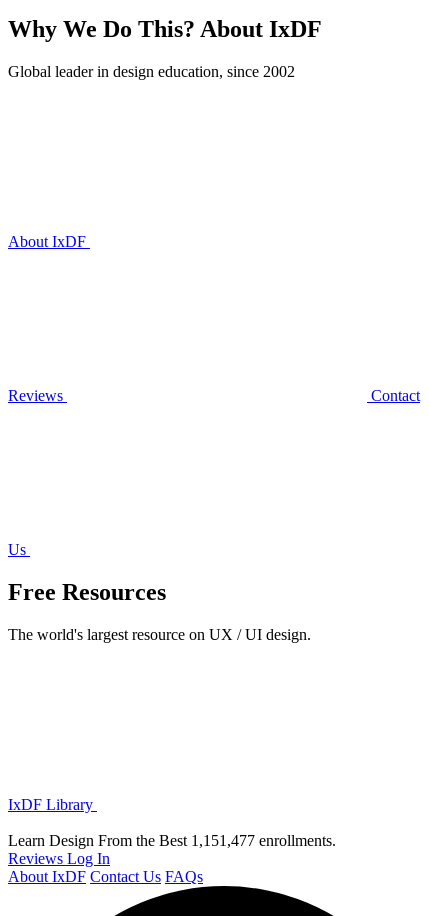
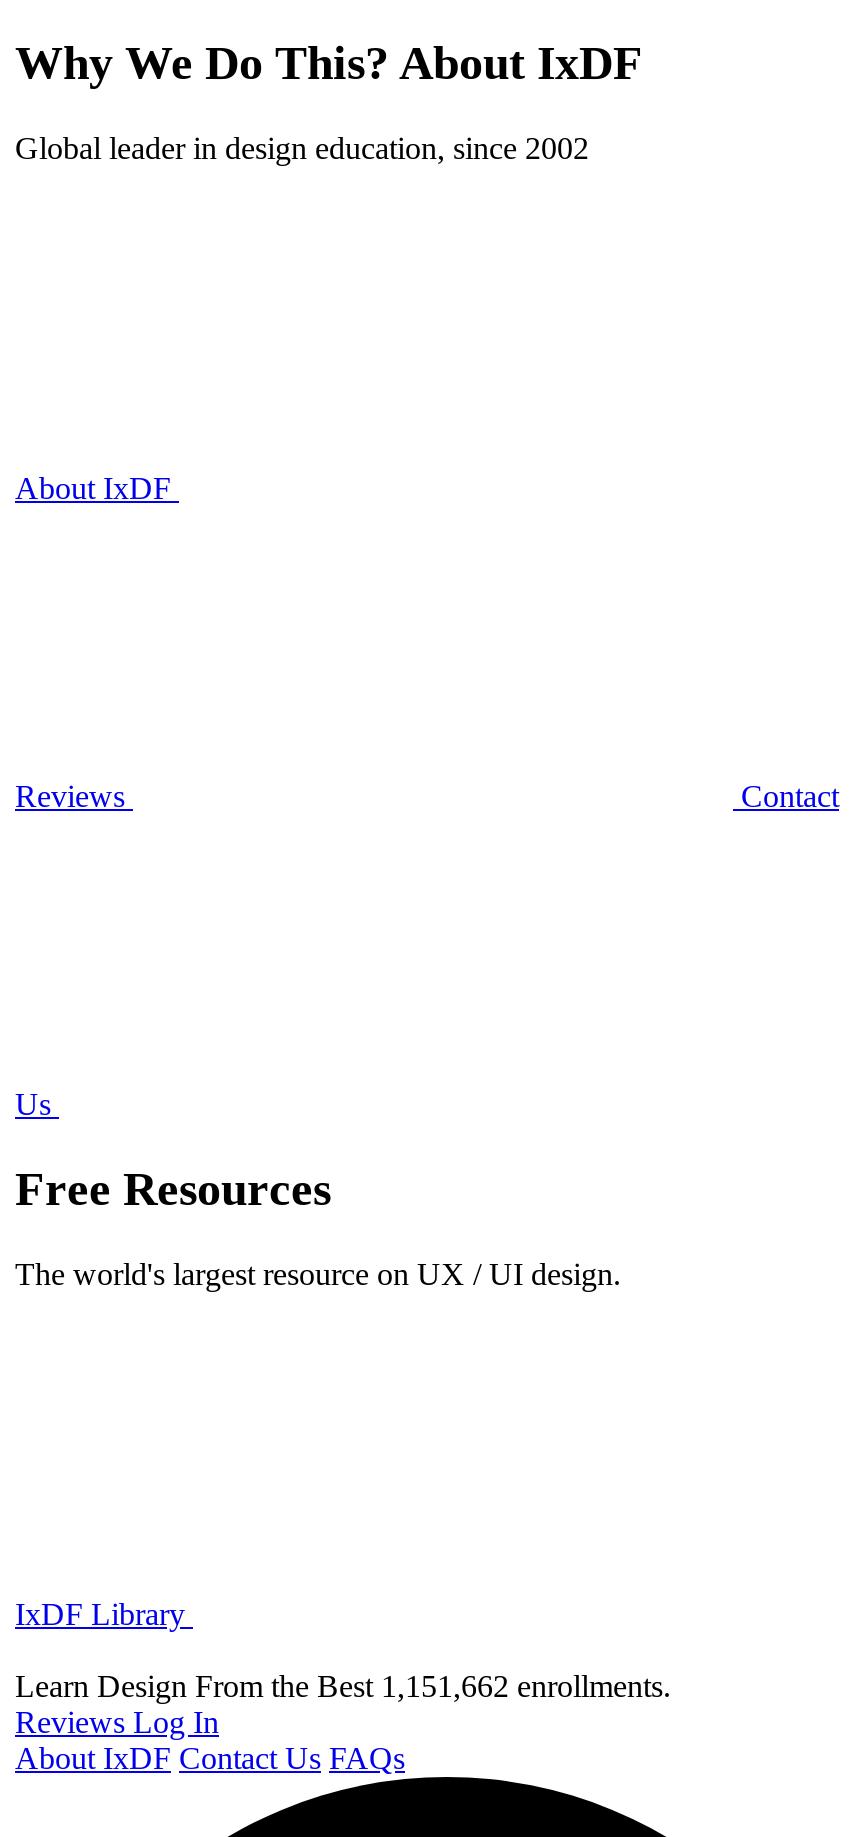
- Learn Design From the Best 1,151,477 enrollments.
+ Learn Design From the Best 1,151,662 enrollments.
